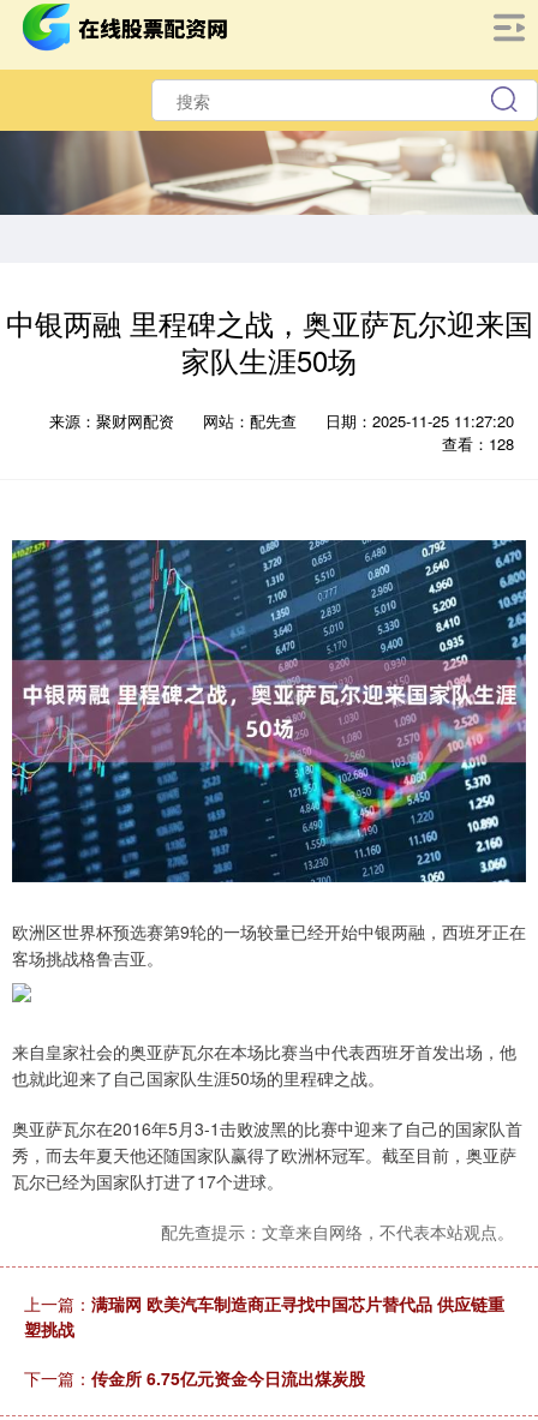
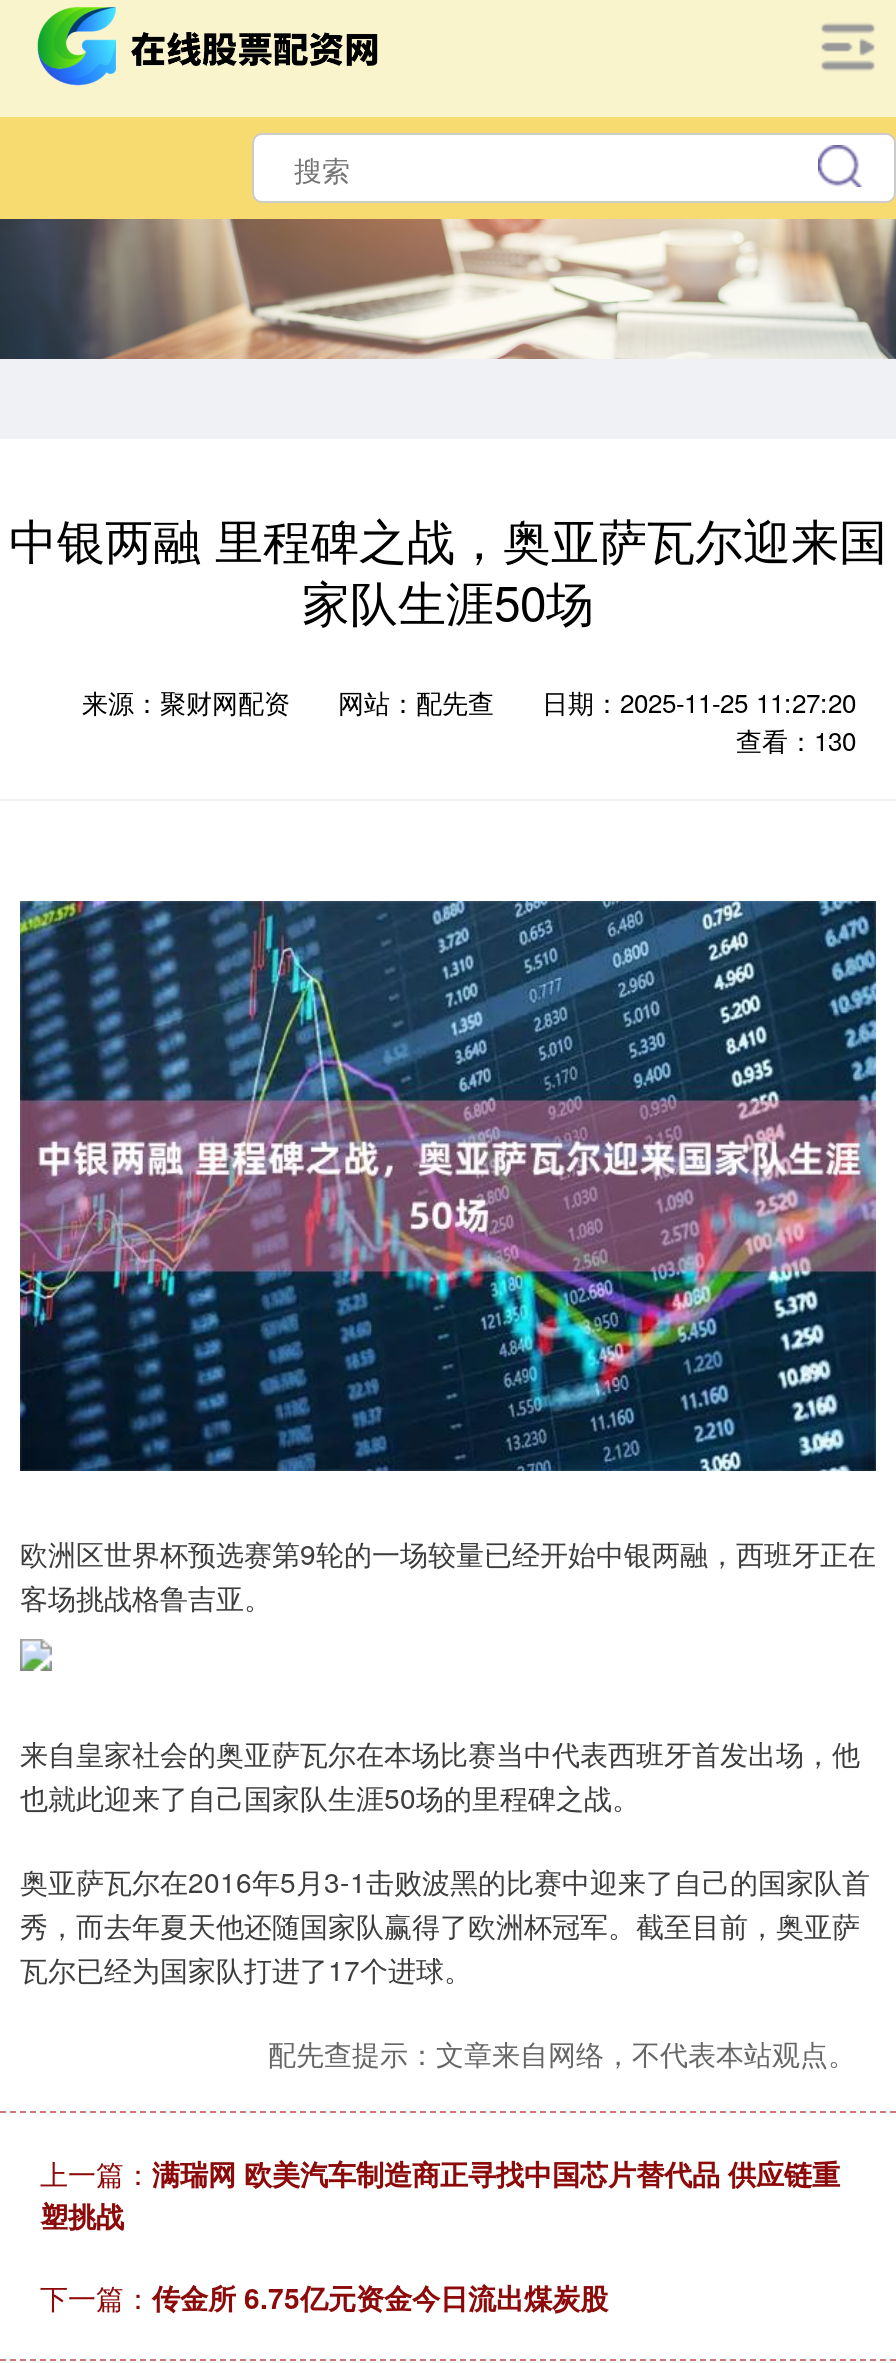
- 查看：128
+ 查看：130
